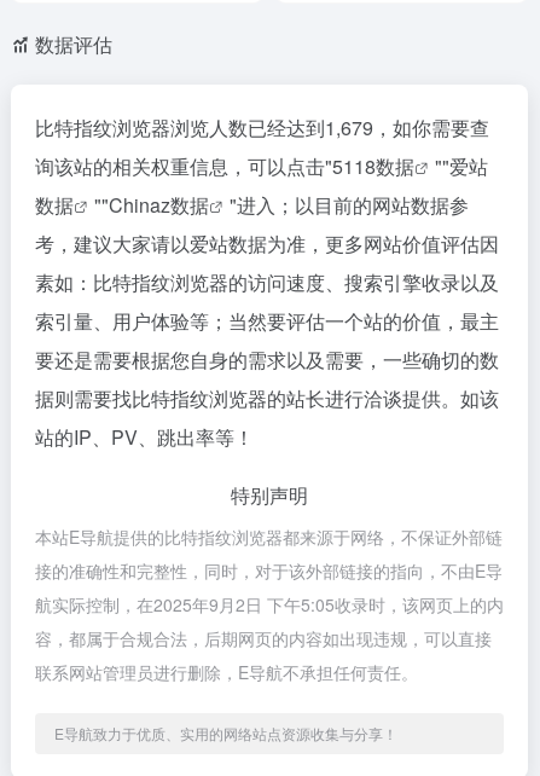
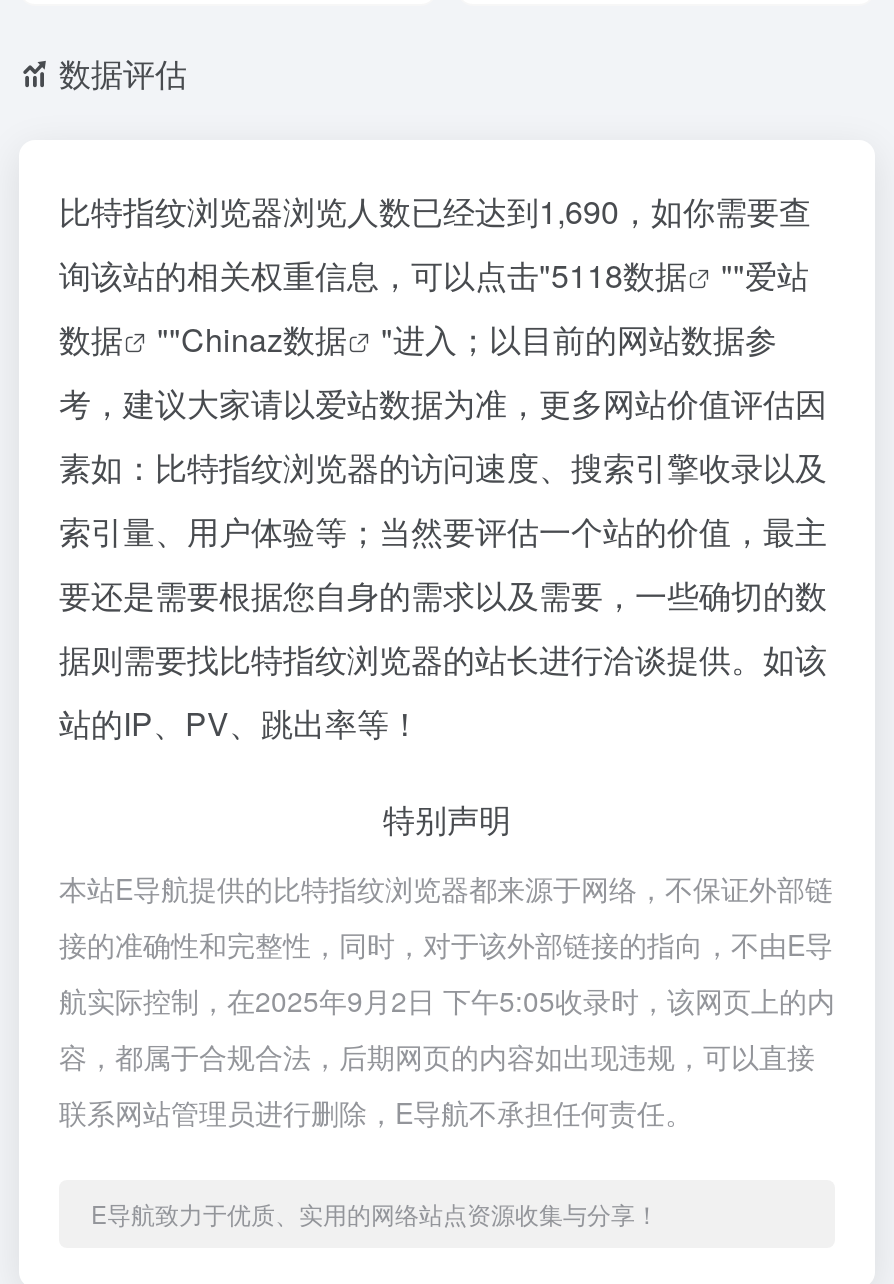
- 比特指纹浏览器浏览人数已经达到1,679，如你需要查
+ 比特指纹浏览器浏览人数已经达到1,690，如你需要查
